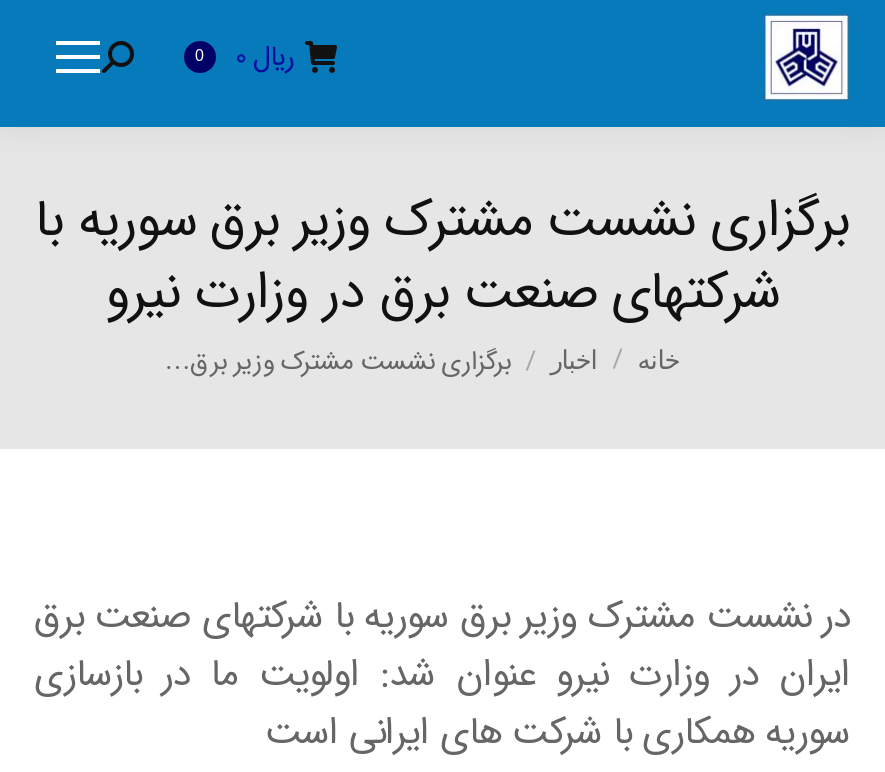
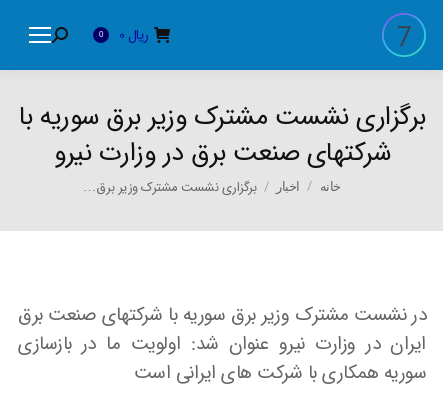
- [image]
+ [image]
